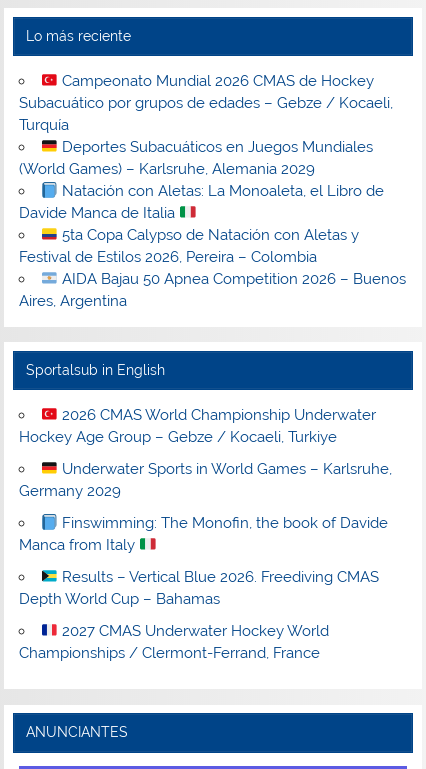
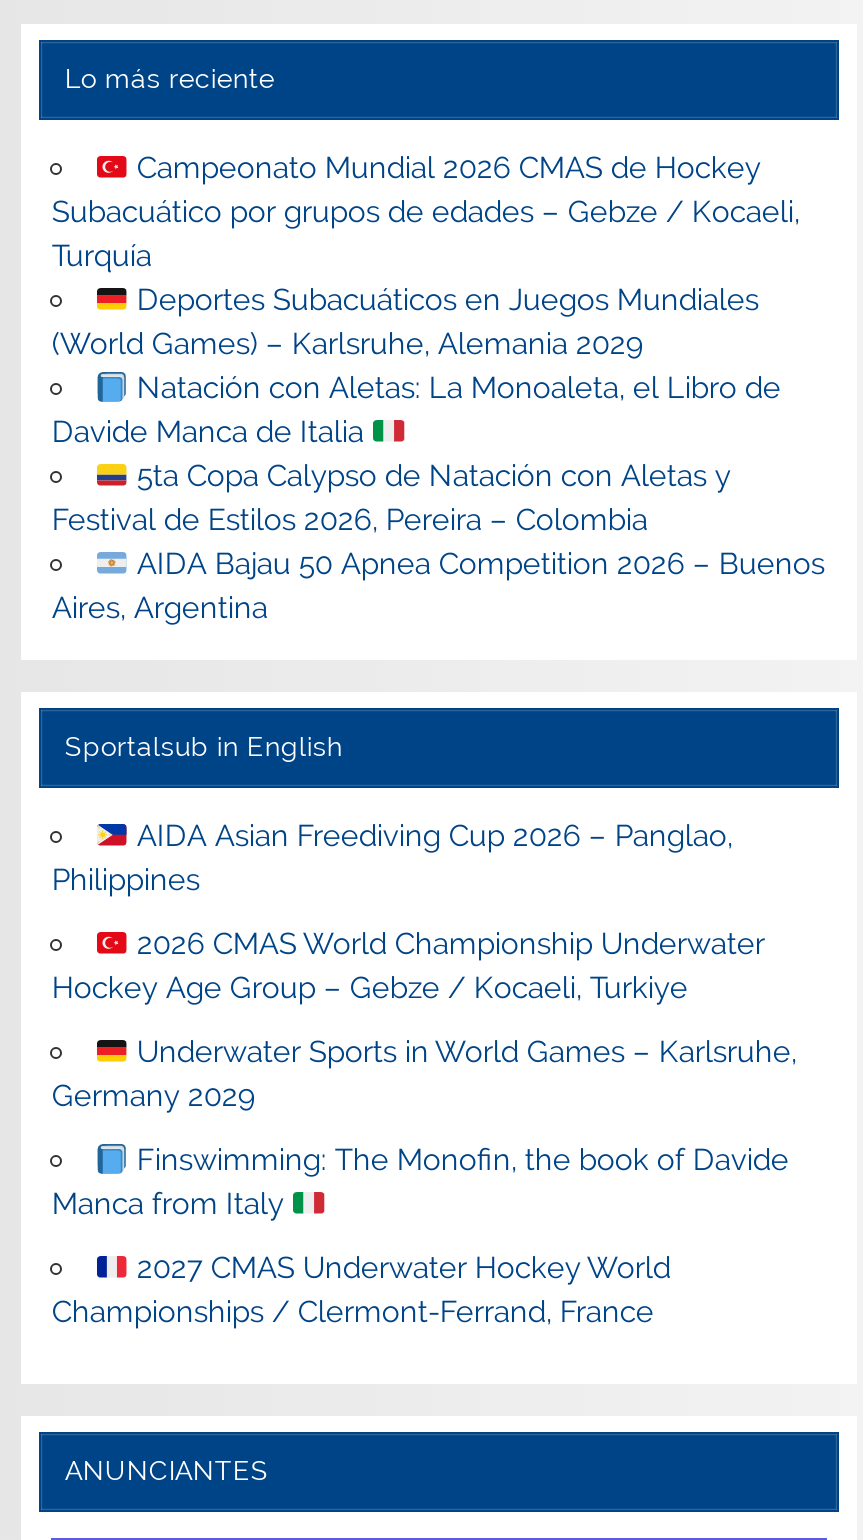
+ AIDA Asian Freediving Cup 2026 – Panglao,
+ Philippines

moved down: 2026 CMAS World Championship Underwater | Hockey Age Group – Gebze / Kocaeli, Turkiye | Underwater Sports in World Games – Karlsruhe, | Germany 2029 | Finswimming: The Monofin, the book of Davide | Manca from Italy

- Results – Vertical Blue 2026. Freediving CMAS
- Depth World Cup – Bahamas
